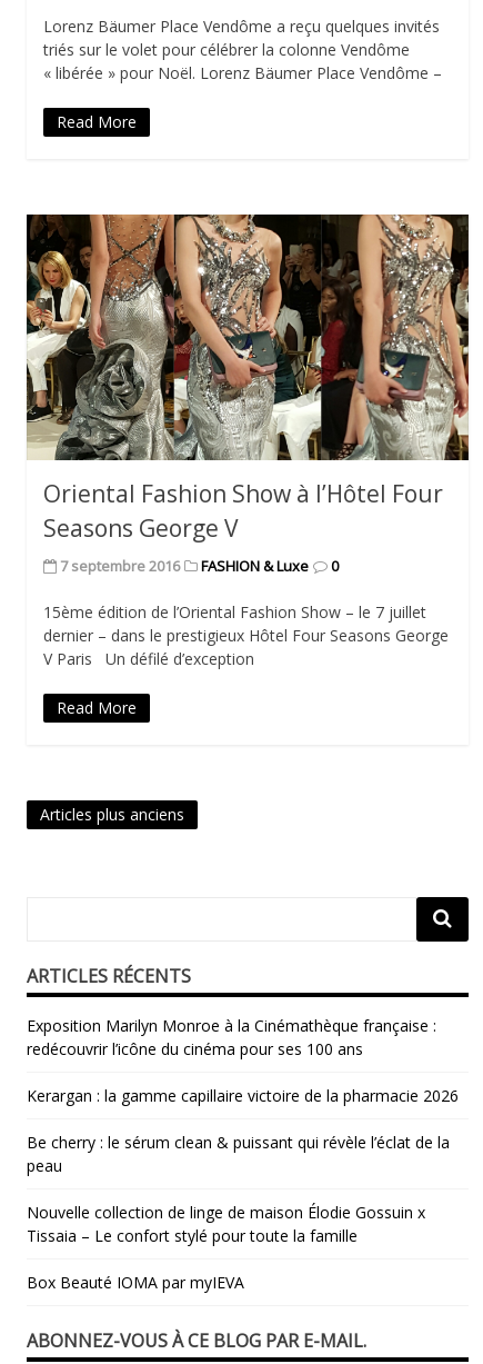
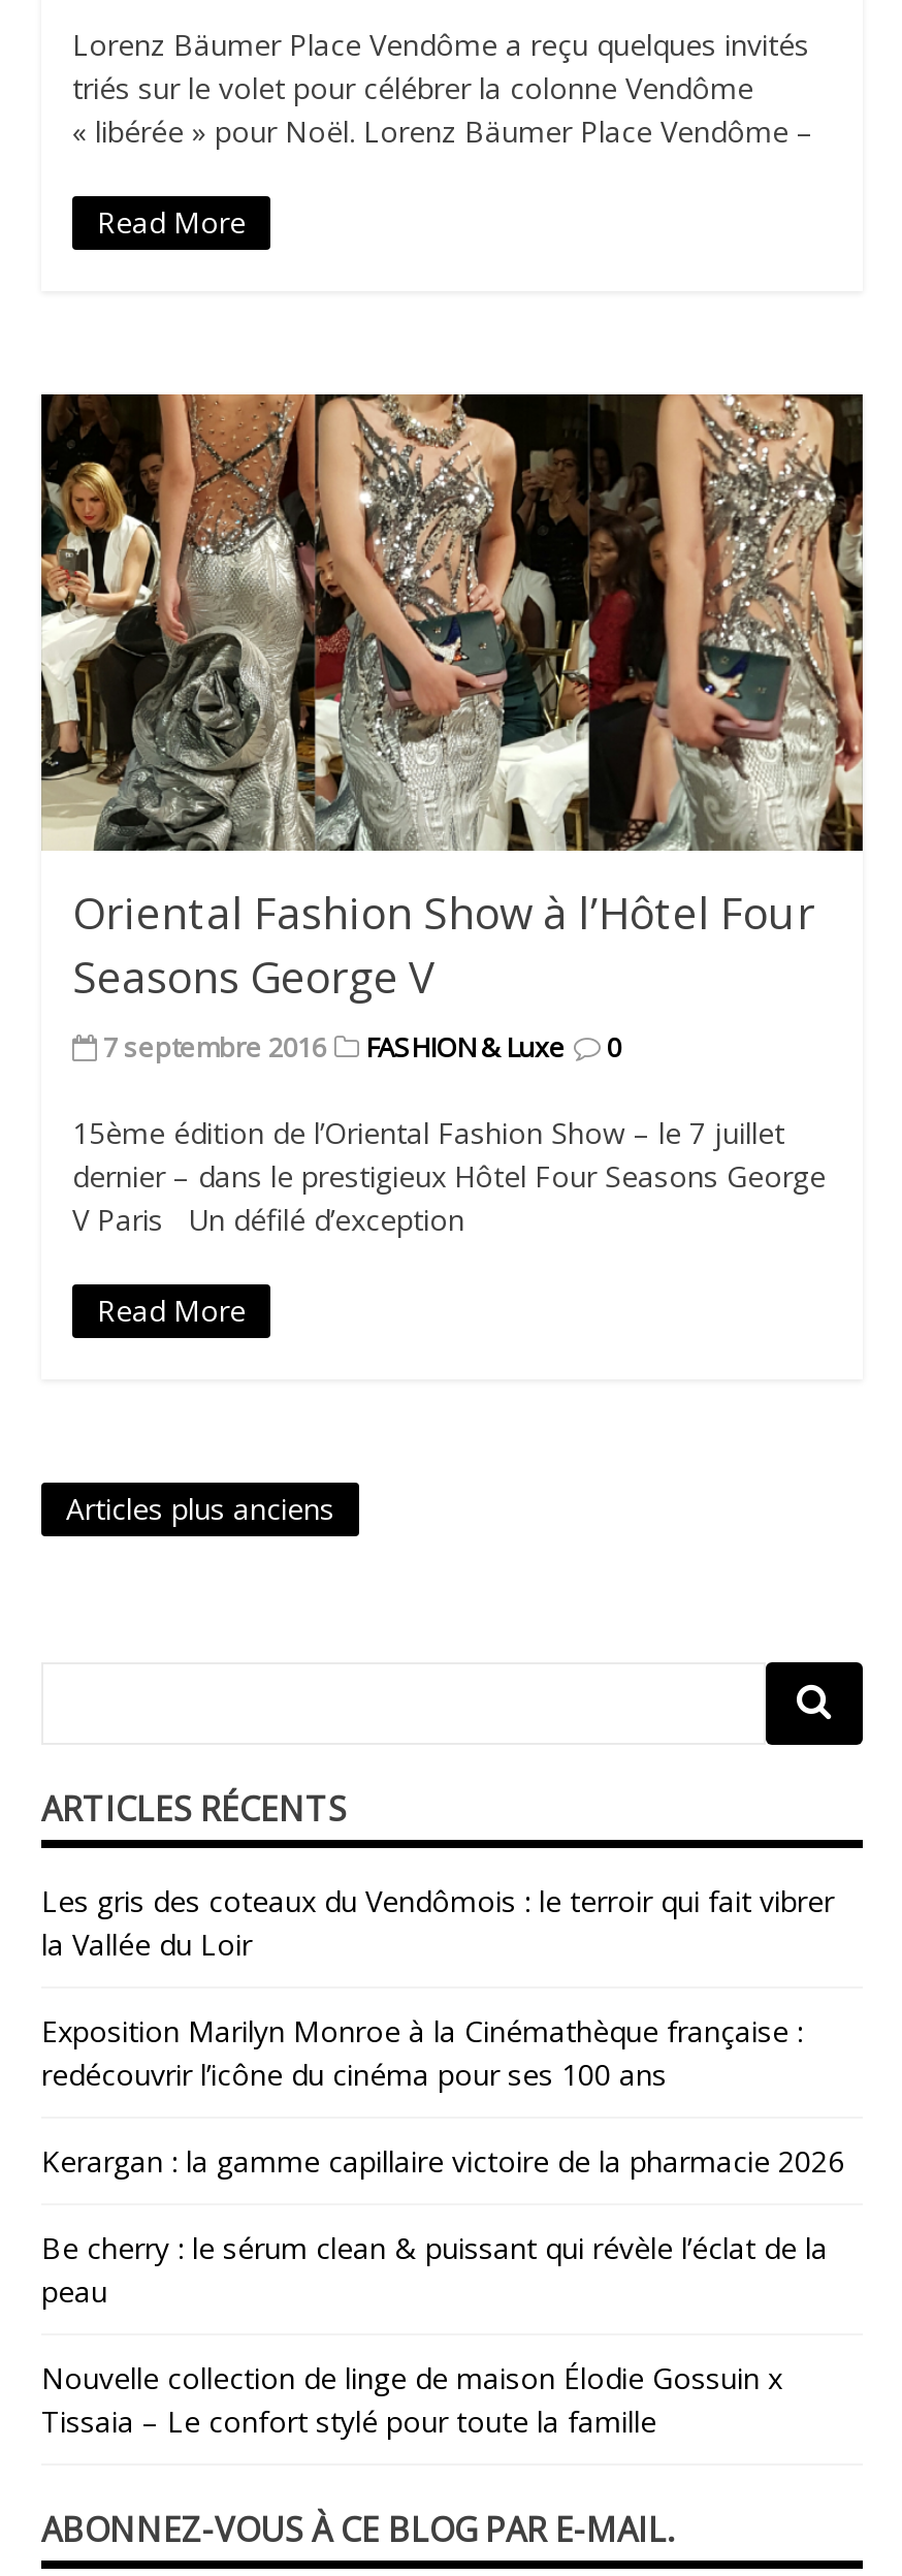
+ Les gris des coteaux du Vendômois : le terroir qui fait vibrer
+ la Vallée du Loir

moved down: Exposition Marilyn Monroe à la Cinémathèque française : | redécouvrir l’icône du cinéma pour ses 100 ans | Kerargan : la gamme capillaire victoire de la pharmacie 2026 | Be cherry : le sérum clean & puissant qui révèle l’éclat de la | peau | Nouvelle collection de linge de maison Élodie Gossuin x | Tissaia – Le confort stylé pour toute la famille

- Box Beauté IOMA par myIEVA
